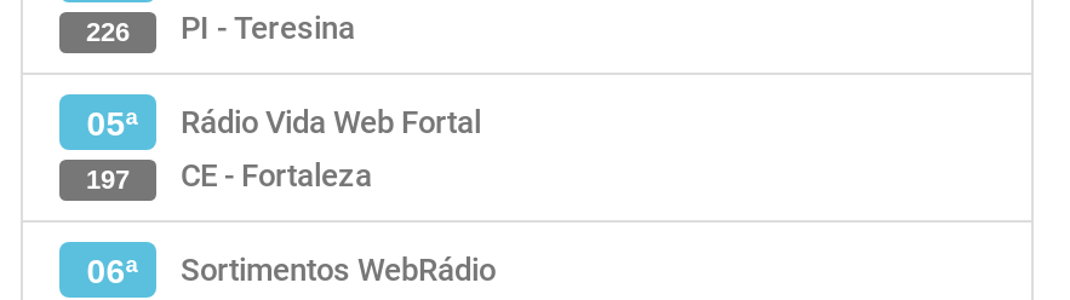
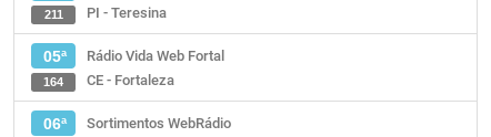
- 226 PI - Teresina
+ 211 PI - Teresina

- 197 CE - Fortaleza
+ 164 CE - Fortaleza
